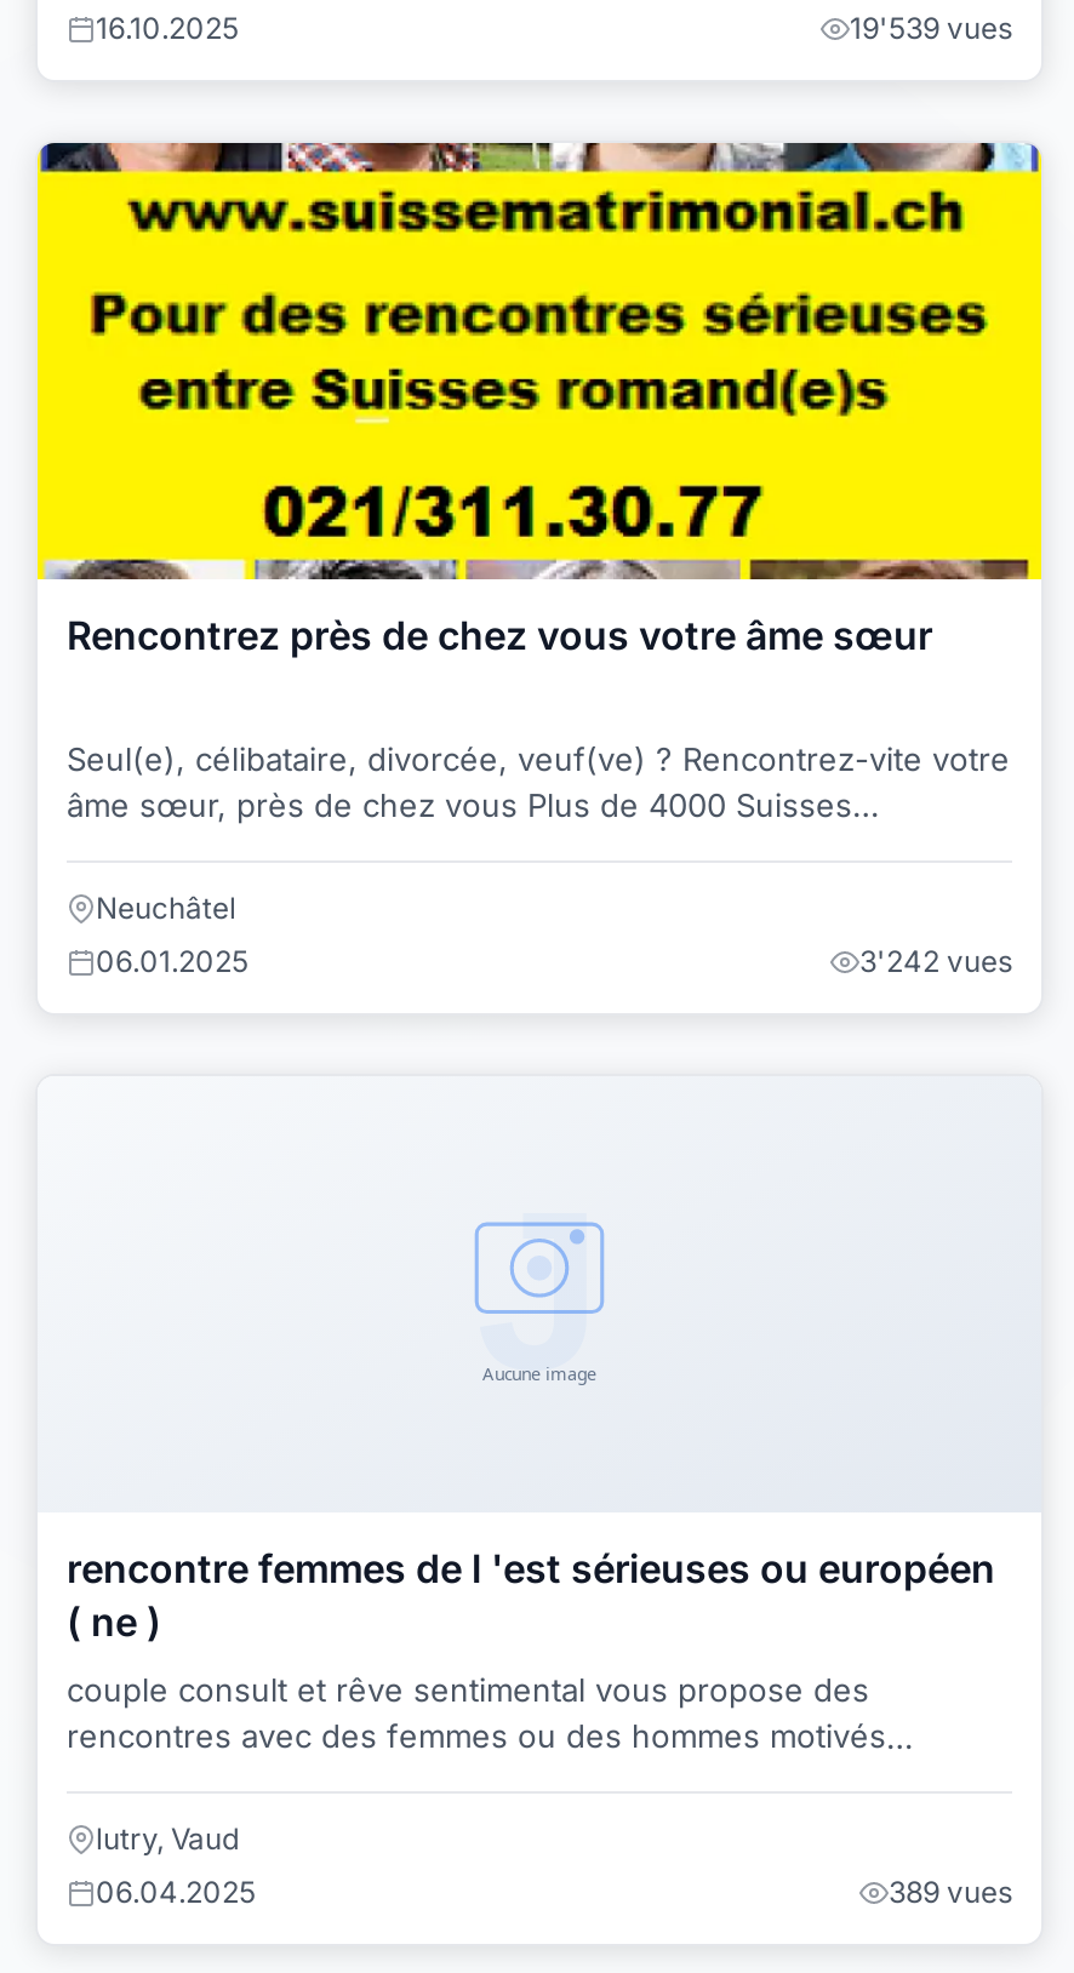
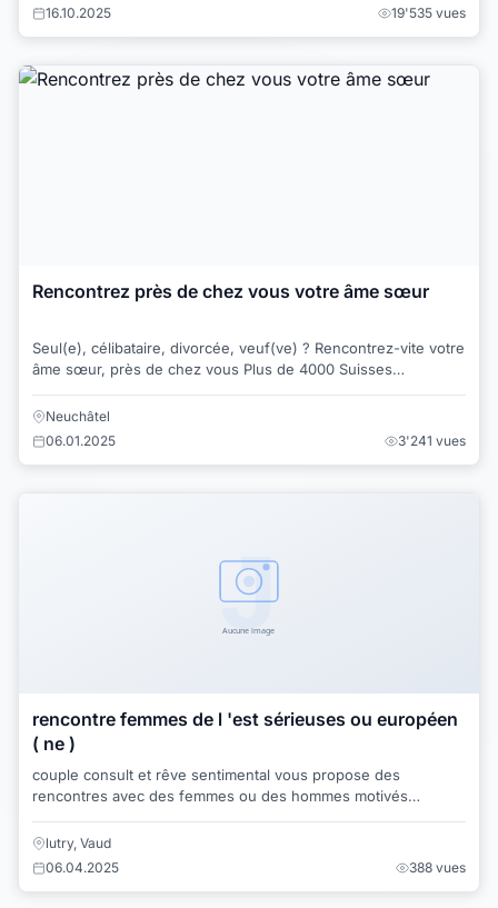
- 19'539 vues
+ 19'535 vues

- [image]

- 3'242 vues
+ 3'241 vues

- 389 vues
+ 388 vues
